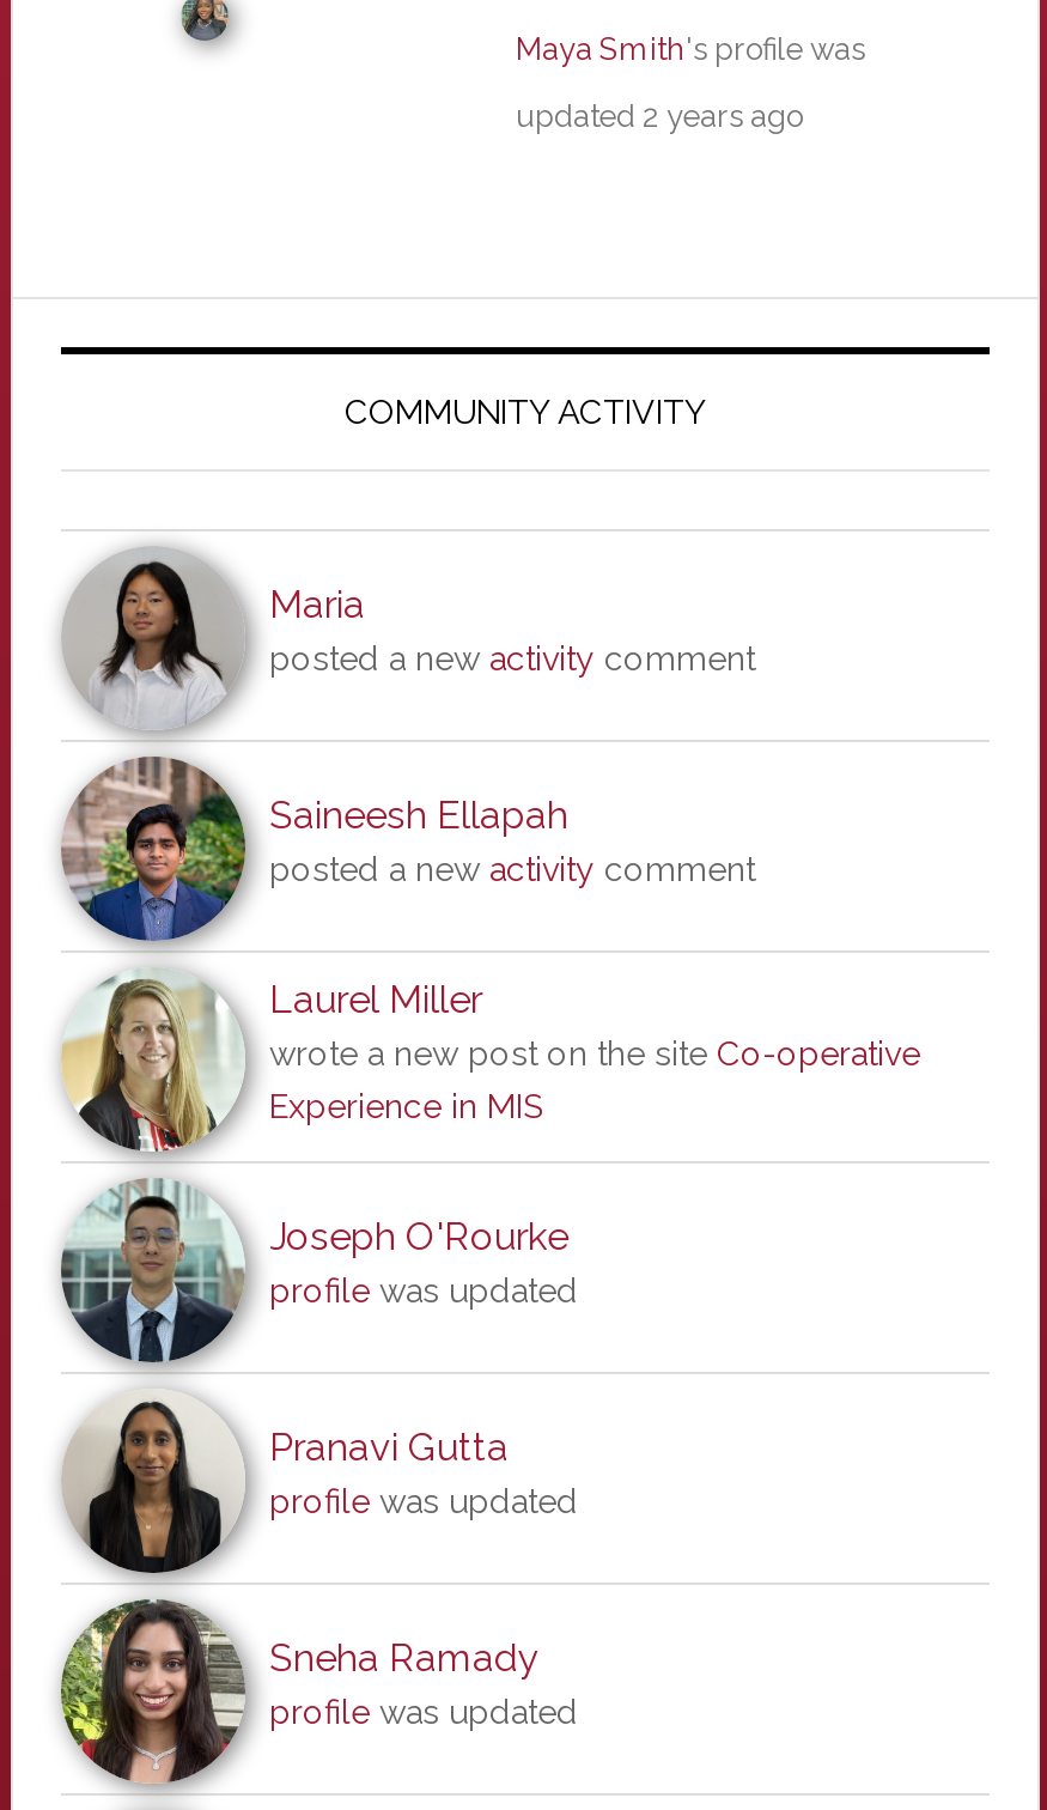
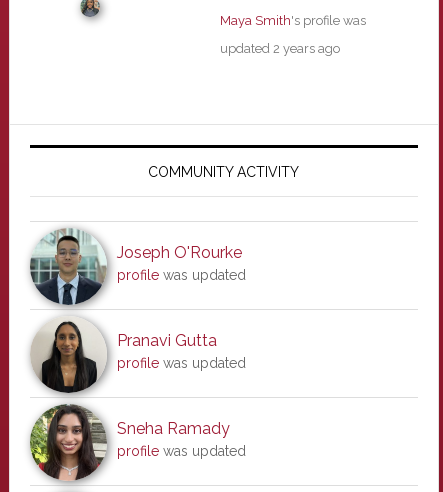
- [image]
- Maria
- posted a new activity comment

- [image]
- Saineesh Ellapah
- posted a new activity comment
- Laurel Miller
- wrote a new post on the site Co-operative
- Experience in MIS

- [image]
